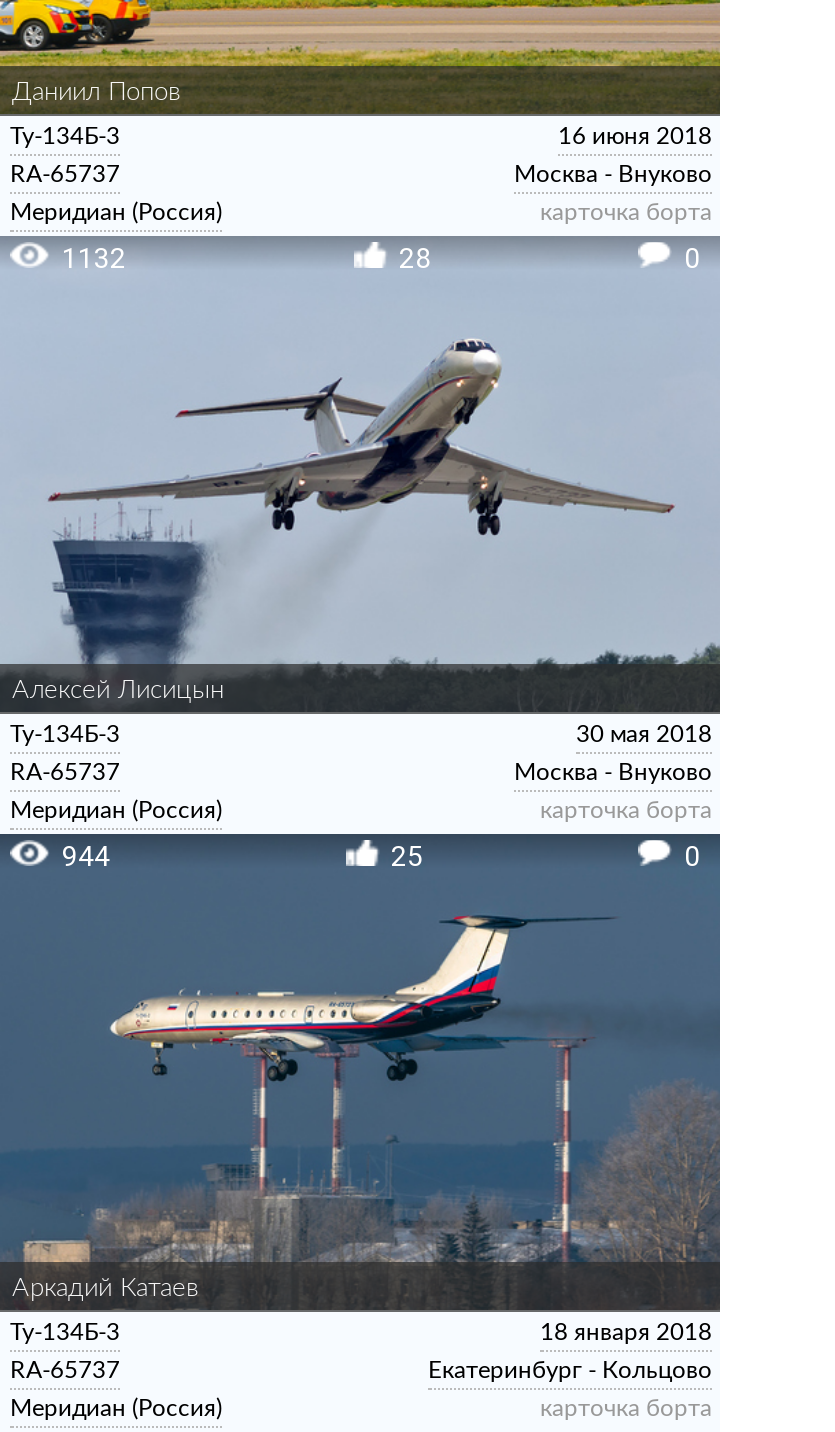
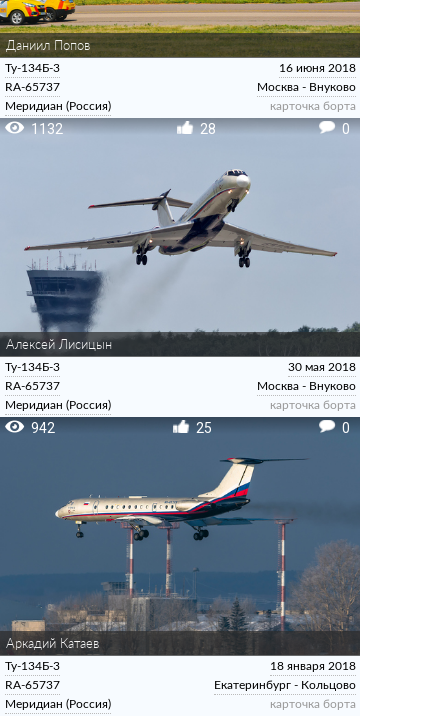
- 944
+ 942
